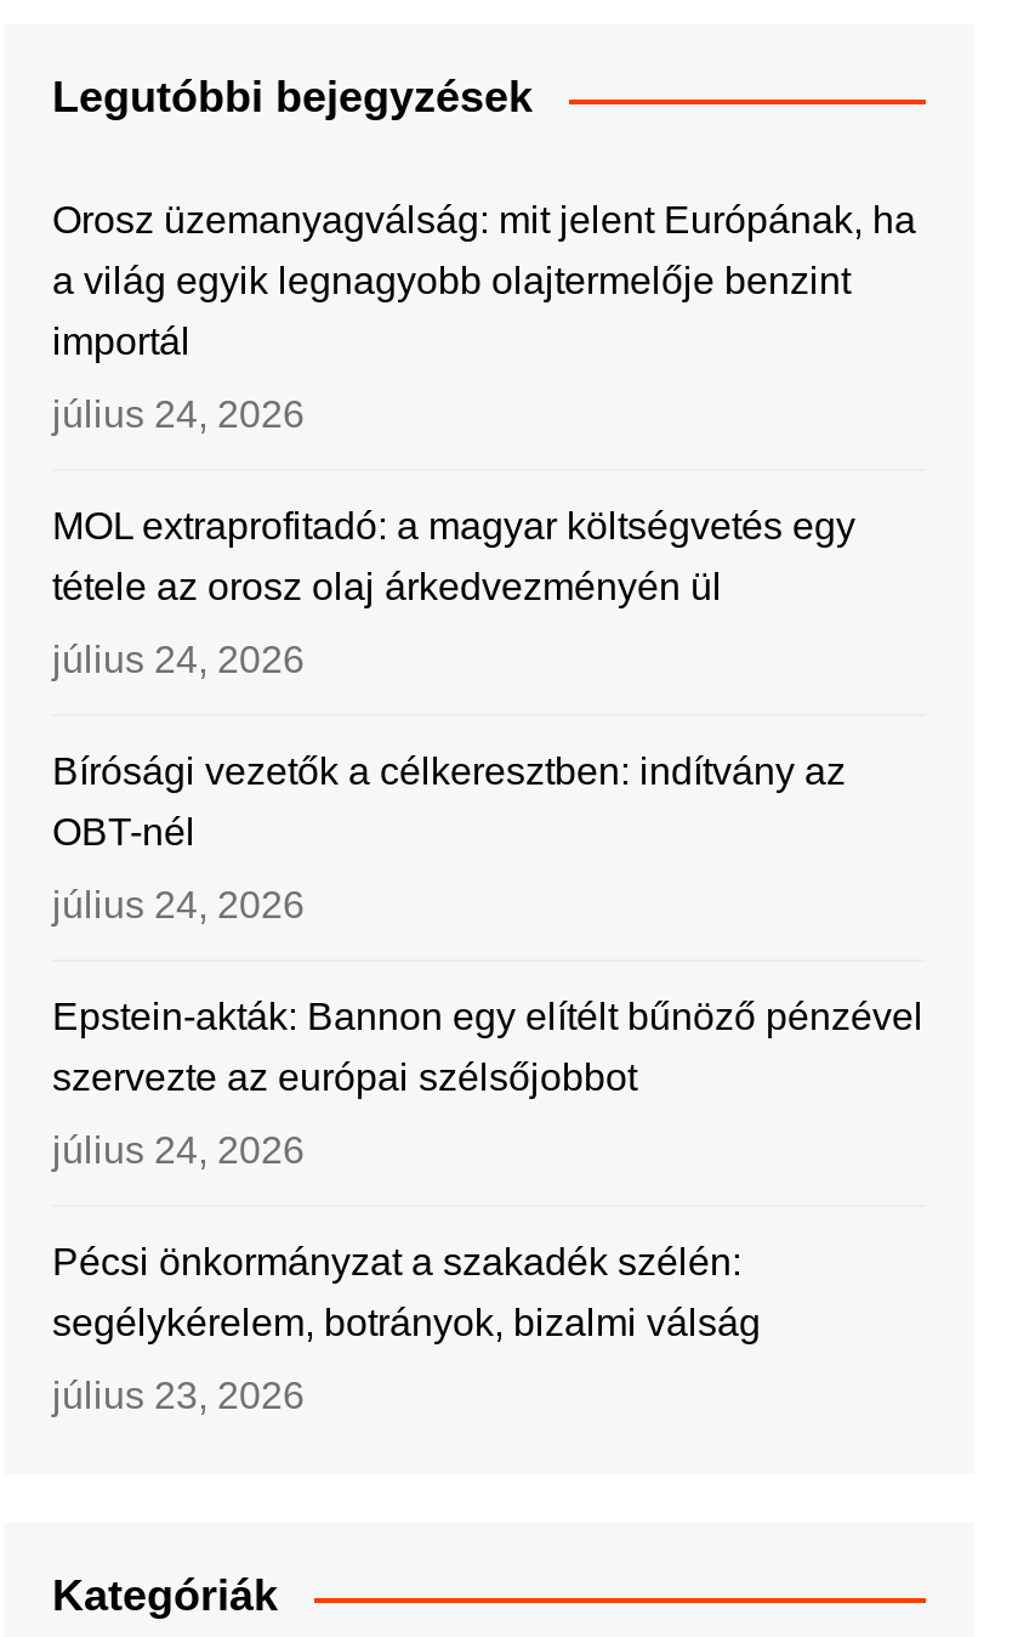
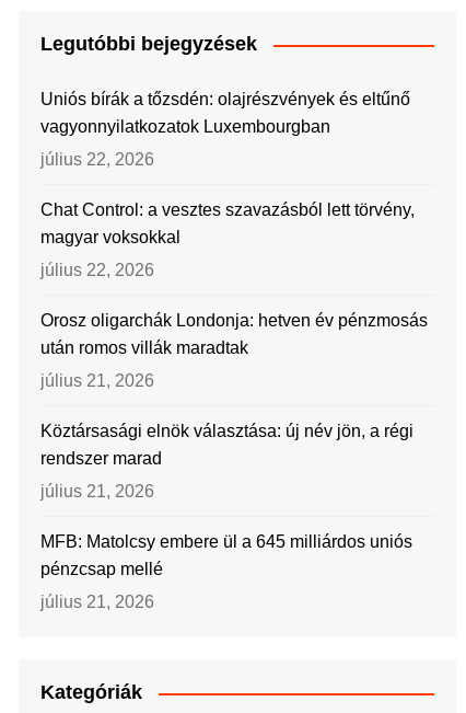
- Orosz üzemanyagválság: mit jelent Európának, ha
- a világ egyik legnagyobb olajtermelője benzint
- importál
- július 24, 2026
- MOL extraprofitadó: a magyar költségvetés egy
- tétele az orosz olaj árkedvezményén ül
- július 24, 2026
- Bírósági vezetők a célkeresztben: indítvány az
- OBT-nél
- július 24, 2026
- Epstein-akták: Bannon egy elítélt bűnöző pénzével
- szervezte az európai szélsőjobbot
- július 24, 2026
- Pécsi önkormányzat a szakadék szélén:
- segélykérelem, botrányok, bizalmi válság
- július 23, 2026
+ Uniós bírák a tőzsdén: olajrészvények és eltűnő
+ vagyonnyilatkozatok Luxembourgban
+ július 22, 2026
+ Chat Control: a vesztes szavazásból lett törvény,
+ magyar voksokkal
+ július 22, 2026
+ Orosz oligarchák Londonja: hetven év pénzmosás
+ után romos villák maradtak
+ július 21, 2026
+ Köztársasági elnök választása: új név jön, a régi
+ rendszer marad
+ július 21, 2026
+ MFB: Matolcsy embere ül a 645 milliárdos uniós
+ pénzcsap mellé
+ július 21, 2026
